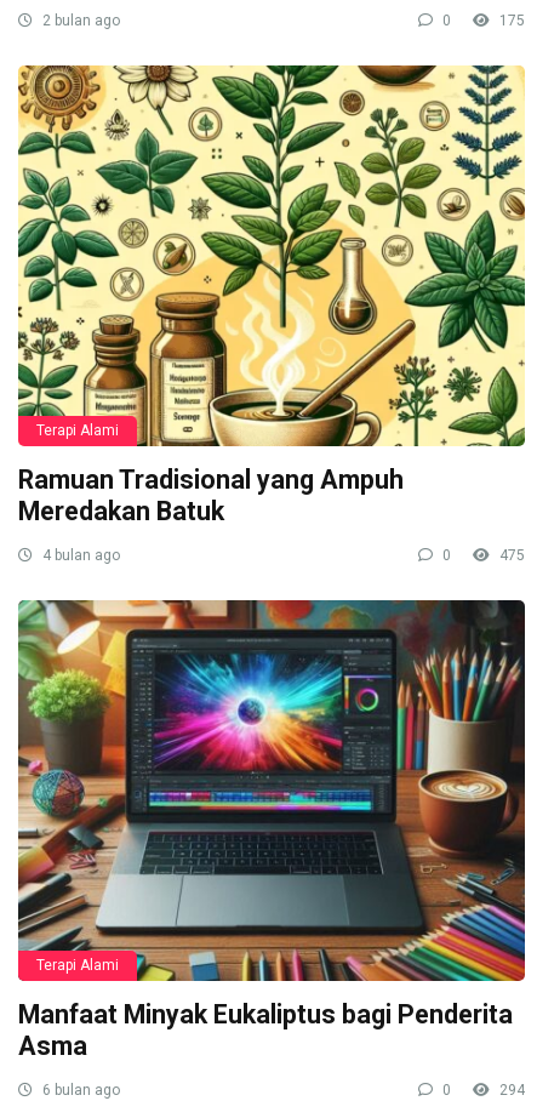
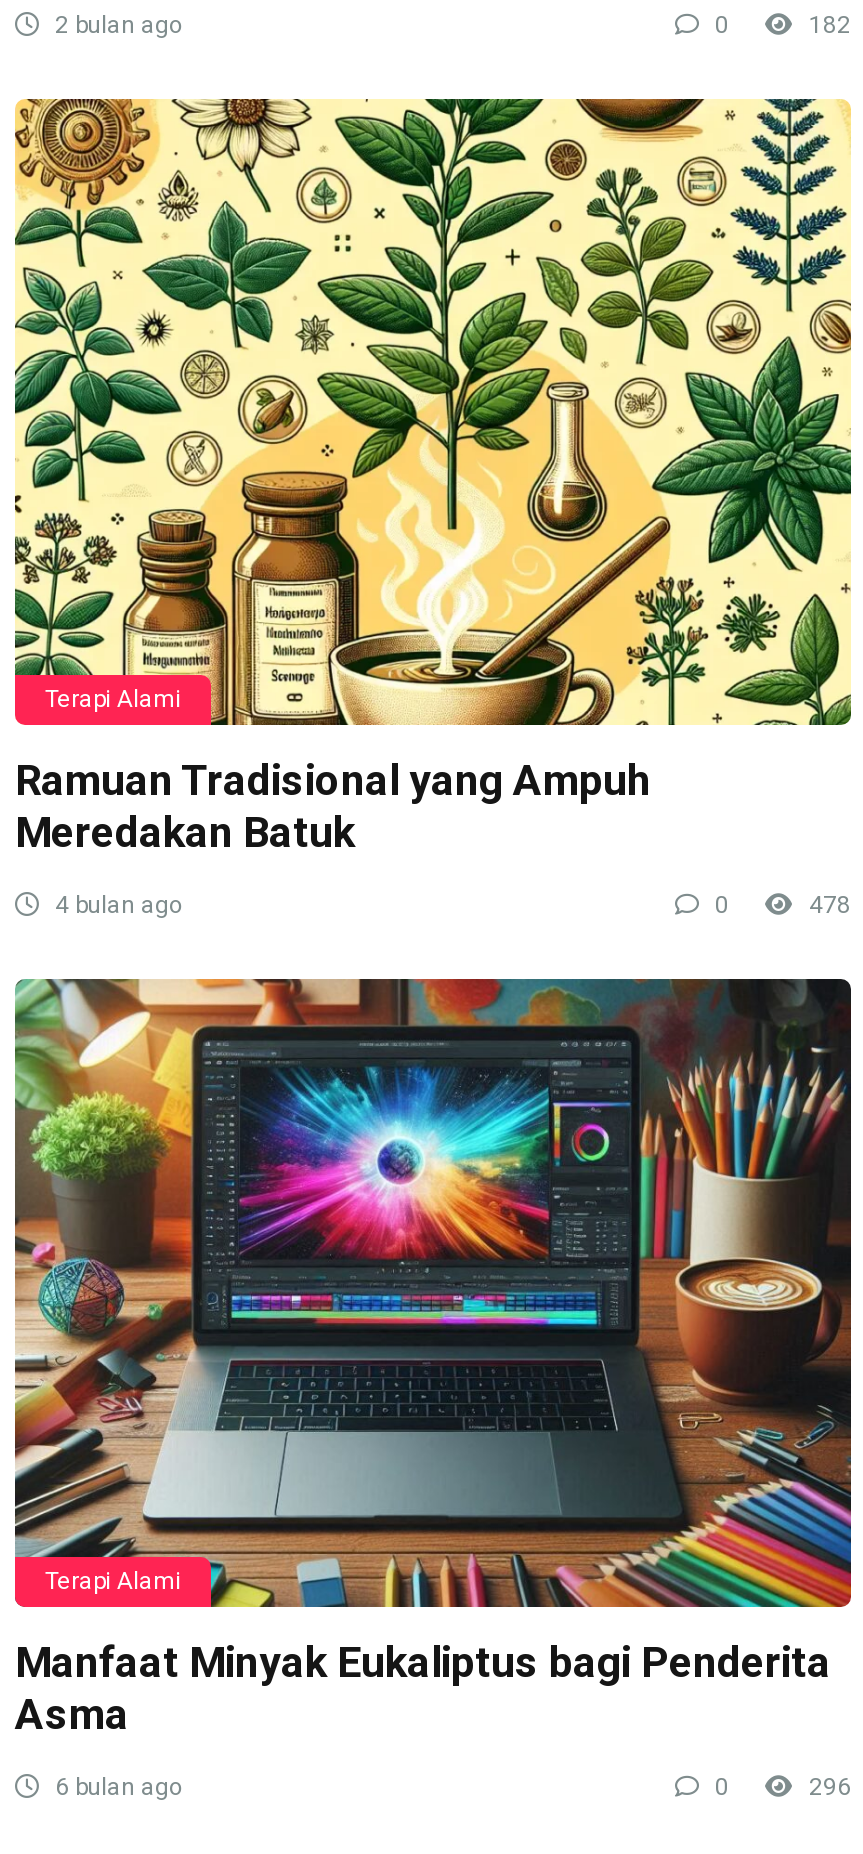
- 175
+ 182

- 475
+ 478

- 294
+ 296
